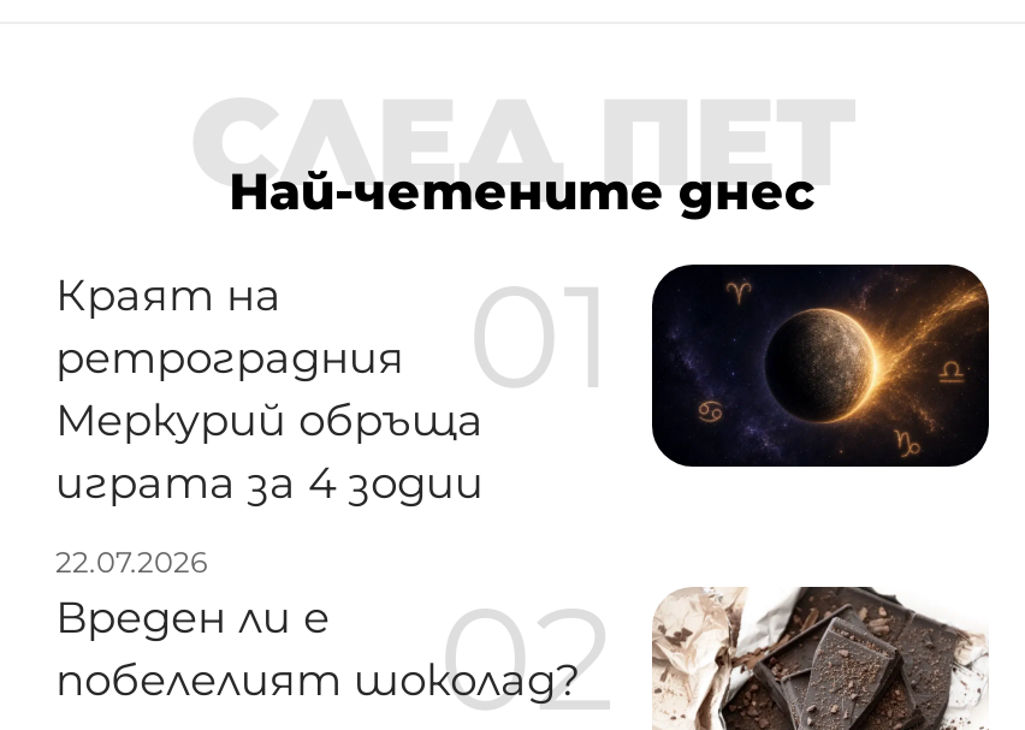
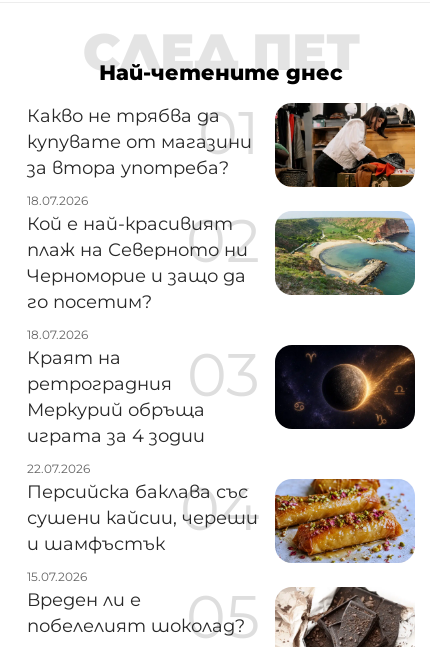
+ [image]
+ Какво не трябва да
+ купувате от магазини
+ за втора употреба?
+ 18.07.2026
+ Кой е най-красивият
+ плаж на Северното ни
+ Черноморие и защо да
+ го посетим?
+ 18.07.2026

+ [image]

+ [image]
+ Персийска баклава със
+ сушени кайсии, череши
+ и шамфъстък
+ 15.07.2026
